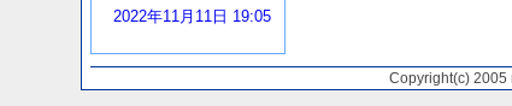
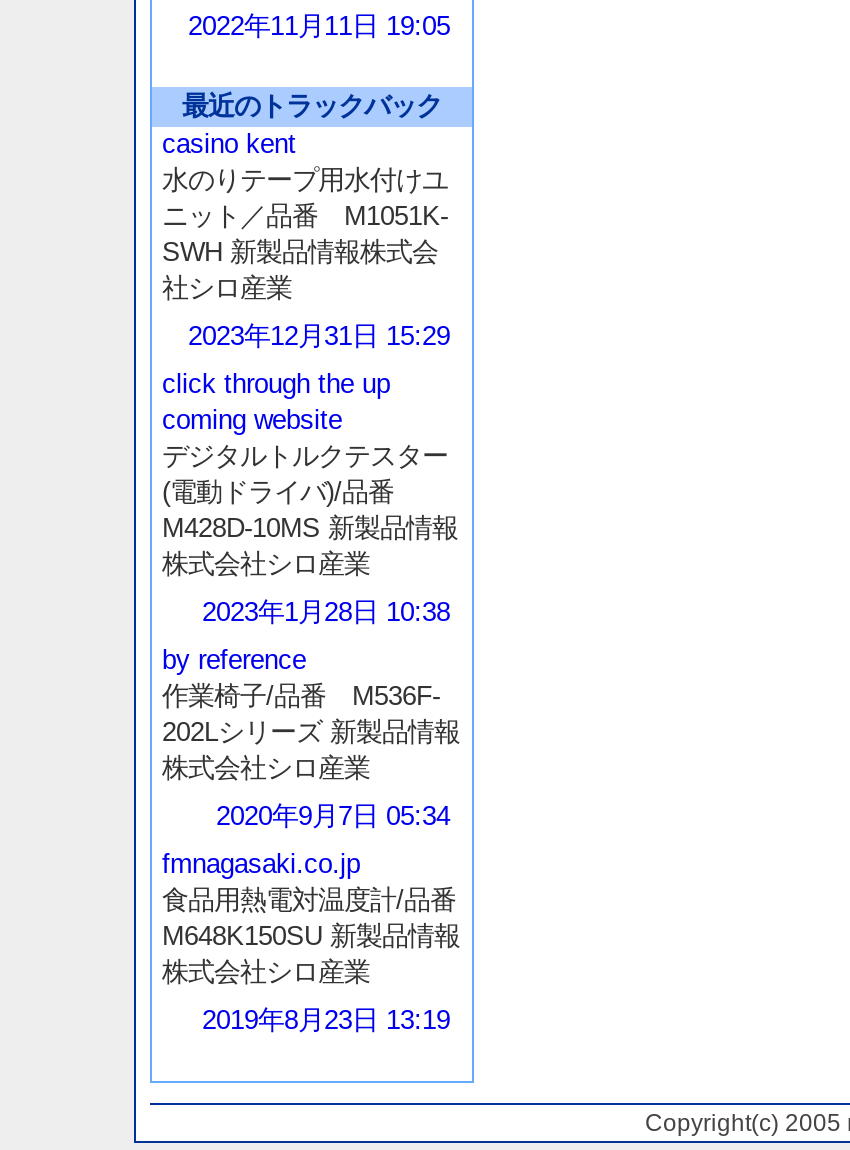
+ 最近のトラックバック
+ casino kent
+ 水のりテープ用水付けユ
+ ニット／品番 M1051K-
+ SWH 新製品情報株式会
+ 社シロ産業
+ 2023年12月31日 15:29
+ click through the up
+ coming website
+ デジタルトルクテスター
+ (電動ドライバ)/品番
+ M428D-10MS 新製品情報
+ 株式会社シロ産業
+ 2023年1月28日 10:38
+ by reference
+ 作業椅子/品番 M536F-
+ 202Lシリーズ 新製品情報
+ 株式会社シロ産業
+ 2020年9月7日 05:34
+ fmnagasaki.co.jp
+ 食品用熱電対温度計/品番
+ M648K150SU 新製品情報
+ 株式会社シロ産業
+ 2019年8月23日 13:19
